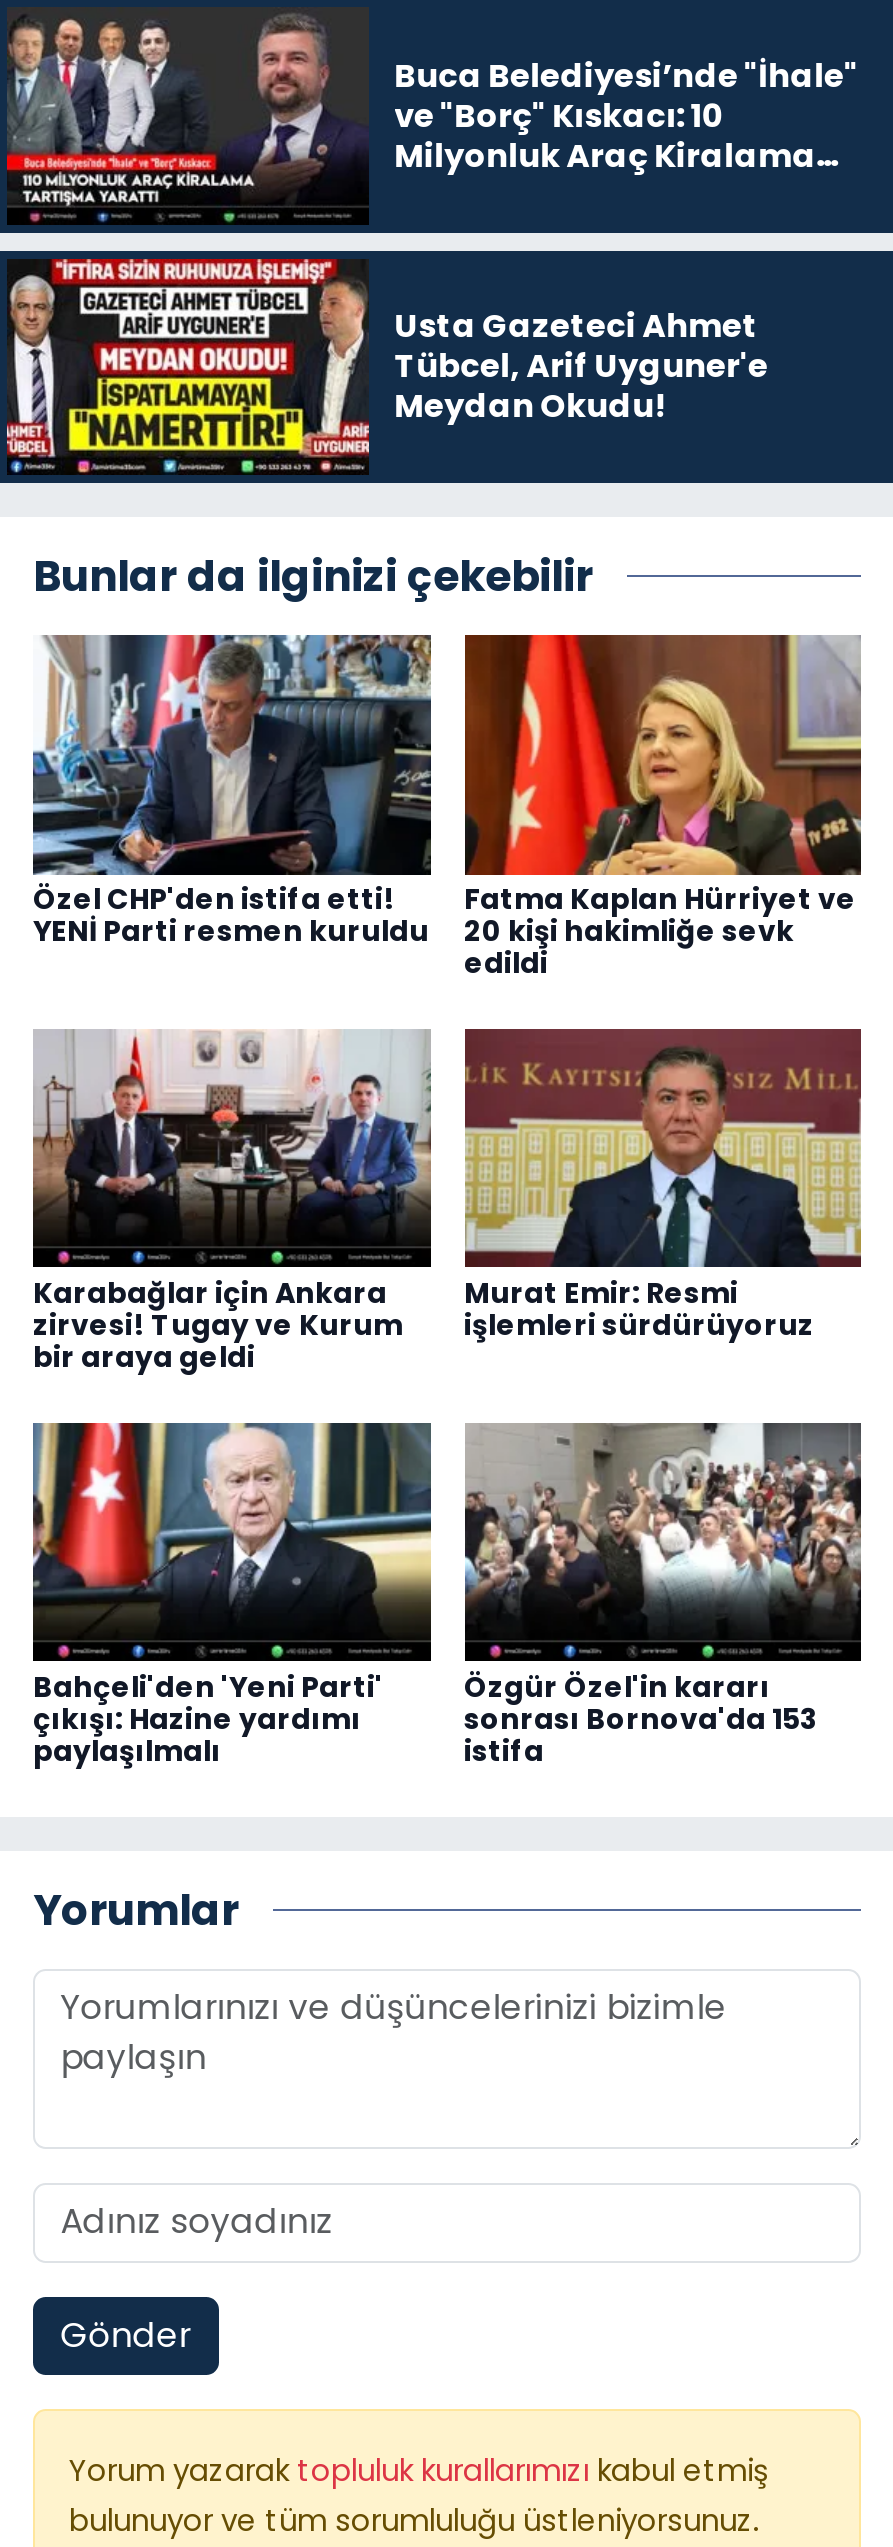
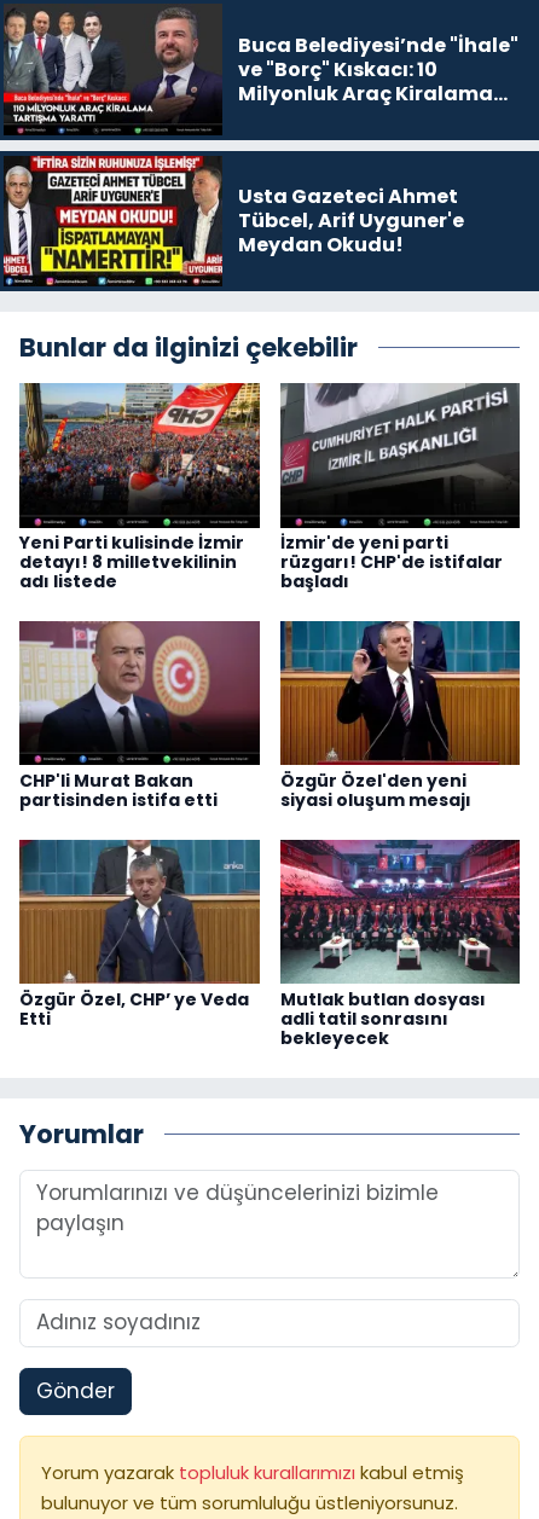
- [image]
- Özel CHP'den istifa etti!
- YENİ Parti resmen kuruldu
+ [image]
+ Yeni Parti kulisinde İzmir
+ detayı! 8 milletvekilinin
+ adı listede

- [image]
- Fatma Kaplan Hürriyet ve
- 20 kişi hakimliğe sevk
- edildi
+ [image]
+ İzmir'de yeni parti
+ rüzgarı! CHP'de istifalar
+ başladı

- [image]
- Karabağlar için Ankara
- zirvesi! Tugay ve Kurum
- bir araya geldi
+ [image]
+ CHP'li Murat Bakan
+ partisinden istifa etti

- [image]
- Murat Emir: Resmi
- işlemleri sürdürüyoruz
+ [image]
+ Özgür Özel'den yeni
+ siyasi oluşum mesajı

- [image]
- Bahçeli'den 'Yeni Parti'
- çıkışı: Hazine yardımı
- paylaşılmalı
+ [image]
+ Özgür Özel, CHP’ ye Veda
+ Etti

- [image]
- Özgür Özel'in kararı
- sonrası Bornova'da 153
- istifa
+ [image]
+ Mutlak butlan dosyası
+ adli tatil sonrasını
+ bekleyecek
